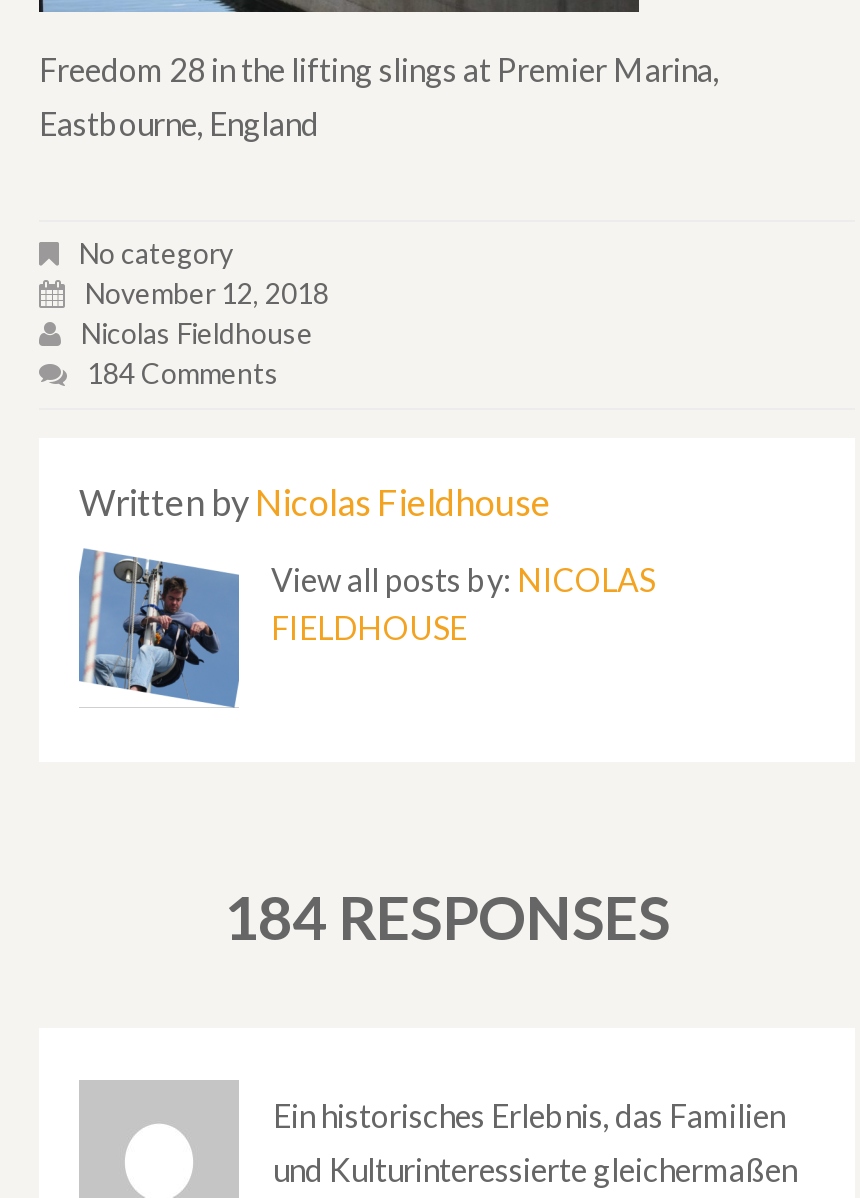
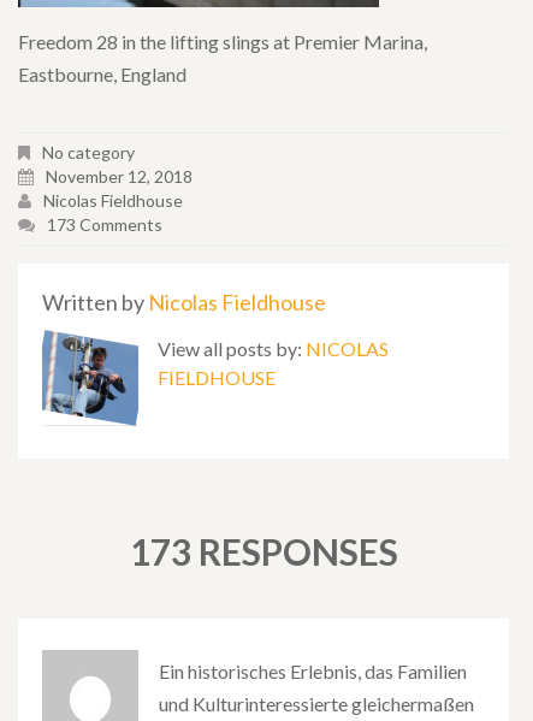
- 184 Comments
+ 173 Comments

- 184 RESPONSES
+ 173 RESPONSES
